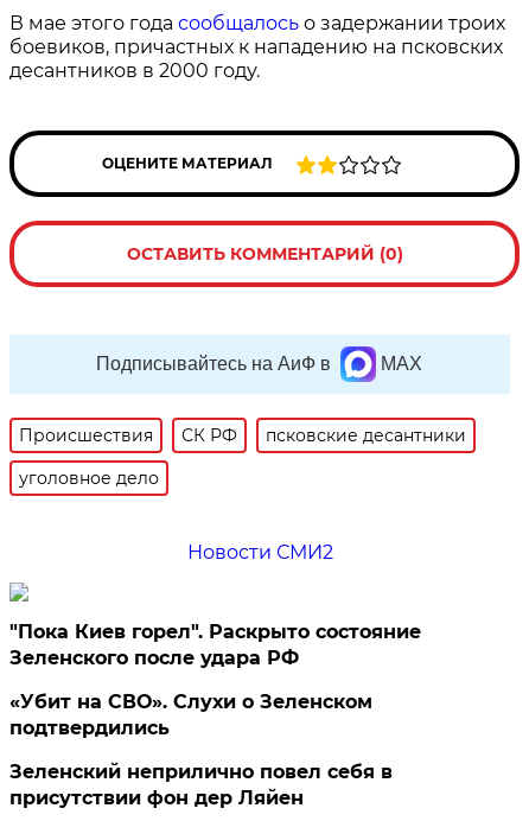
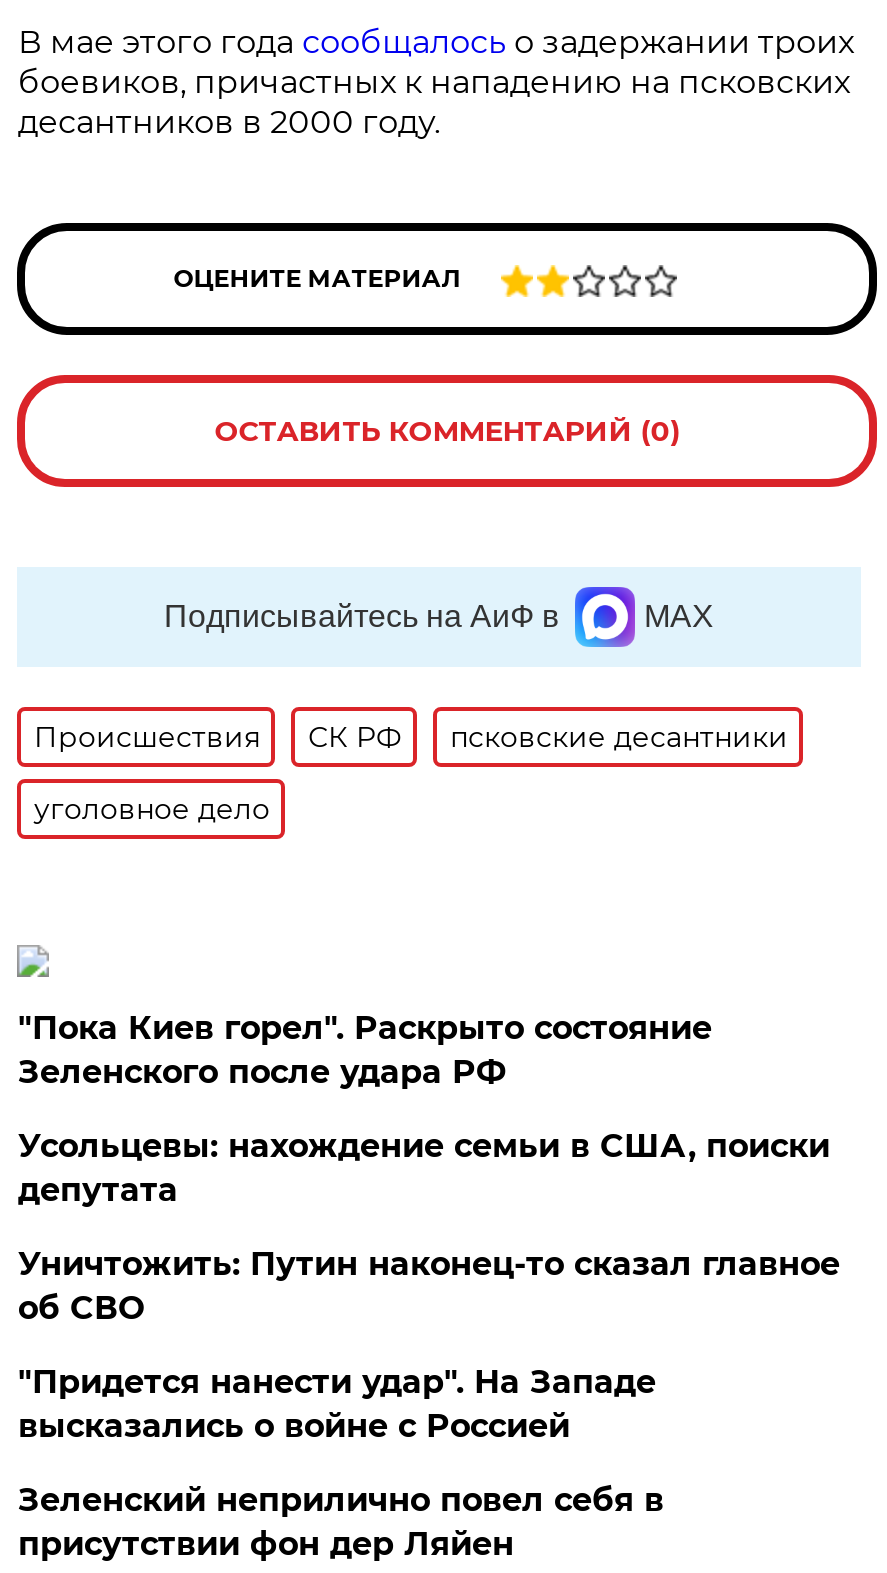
- Новости СМИ2

moved up: "Пока Киев горел". Раскрыто состояние | Зеленского после удара РФ

- «Убит на СВО». Слухи о Зеленском
- подтвердились
+ Усольцевы: нахождение семьи в США, поиски
+ депутата
+ Уничтожить: Путин наконец-то сказал главное
+ об СВО
+ "Придется нанести удар". На Западе
+ высказались о войне с Россией
